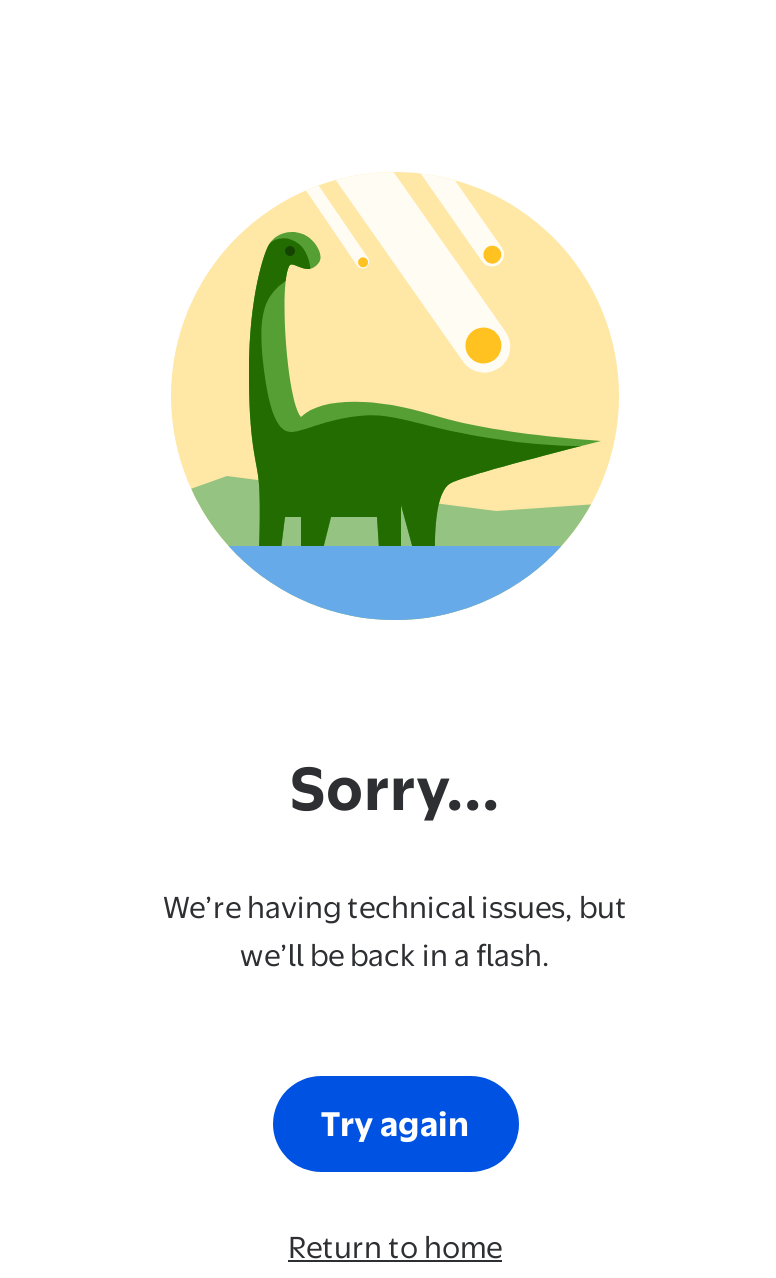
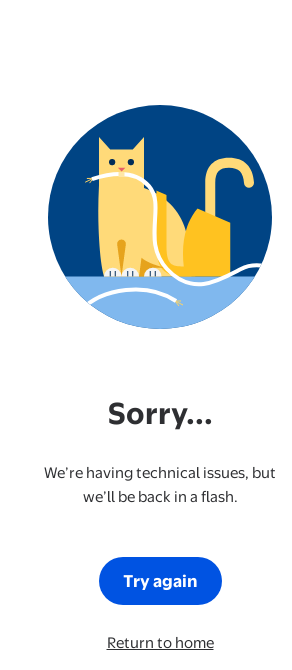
- [image]
+ [image]
